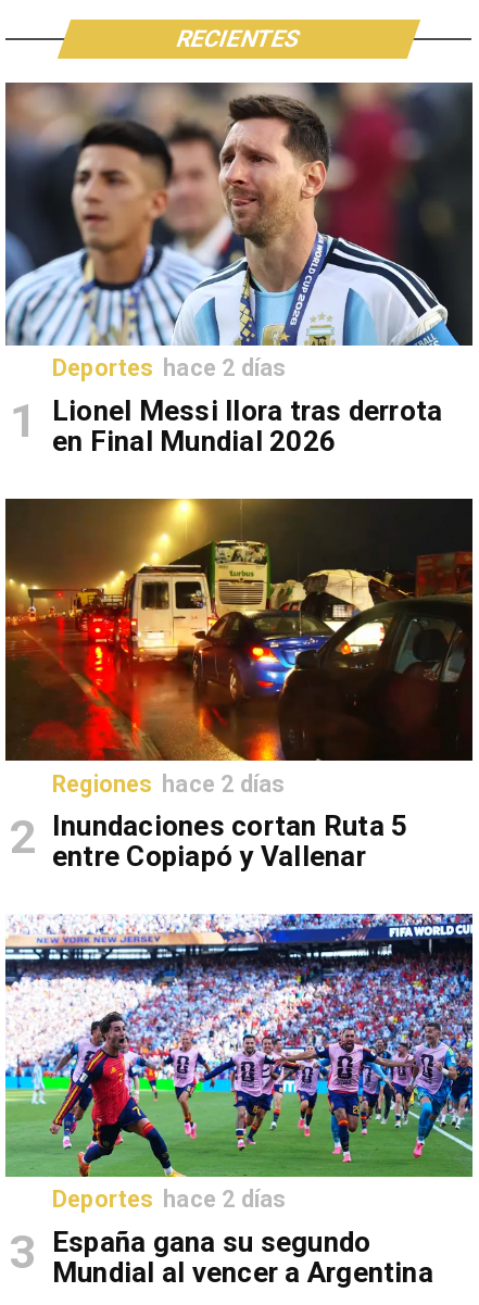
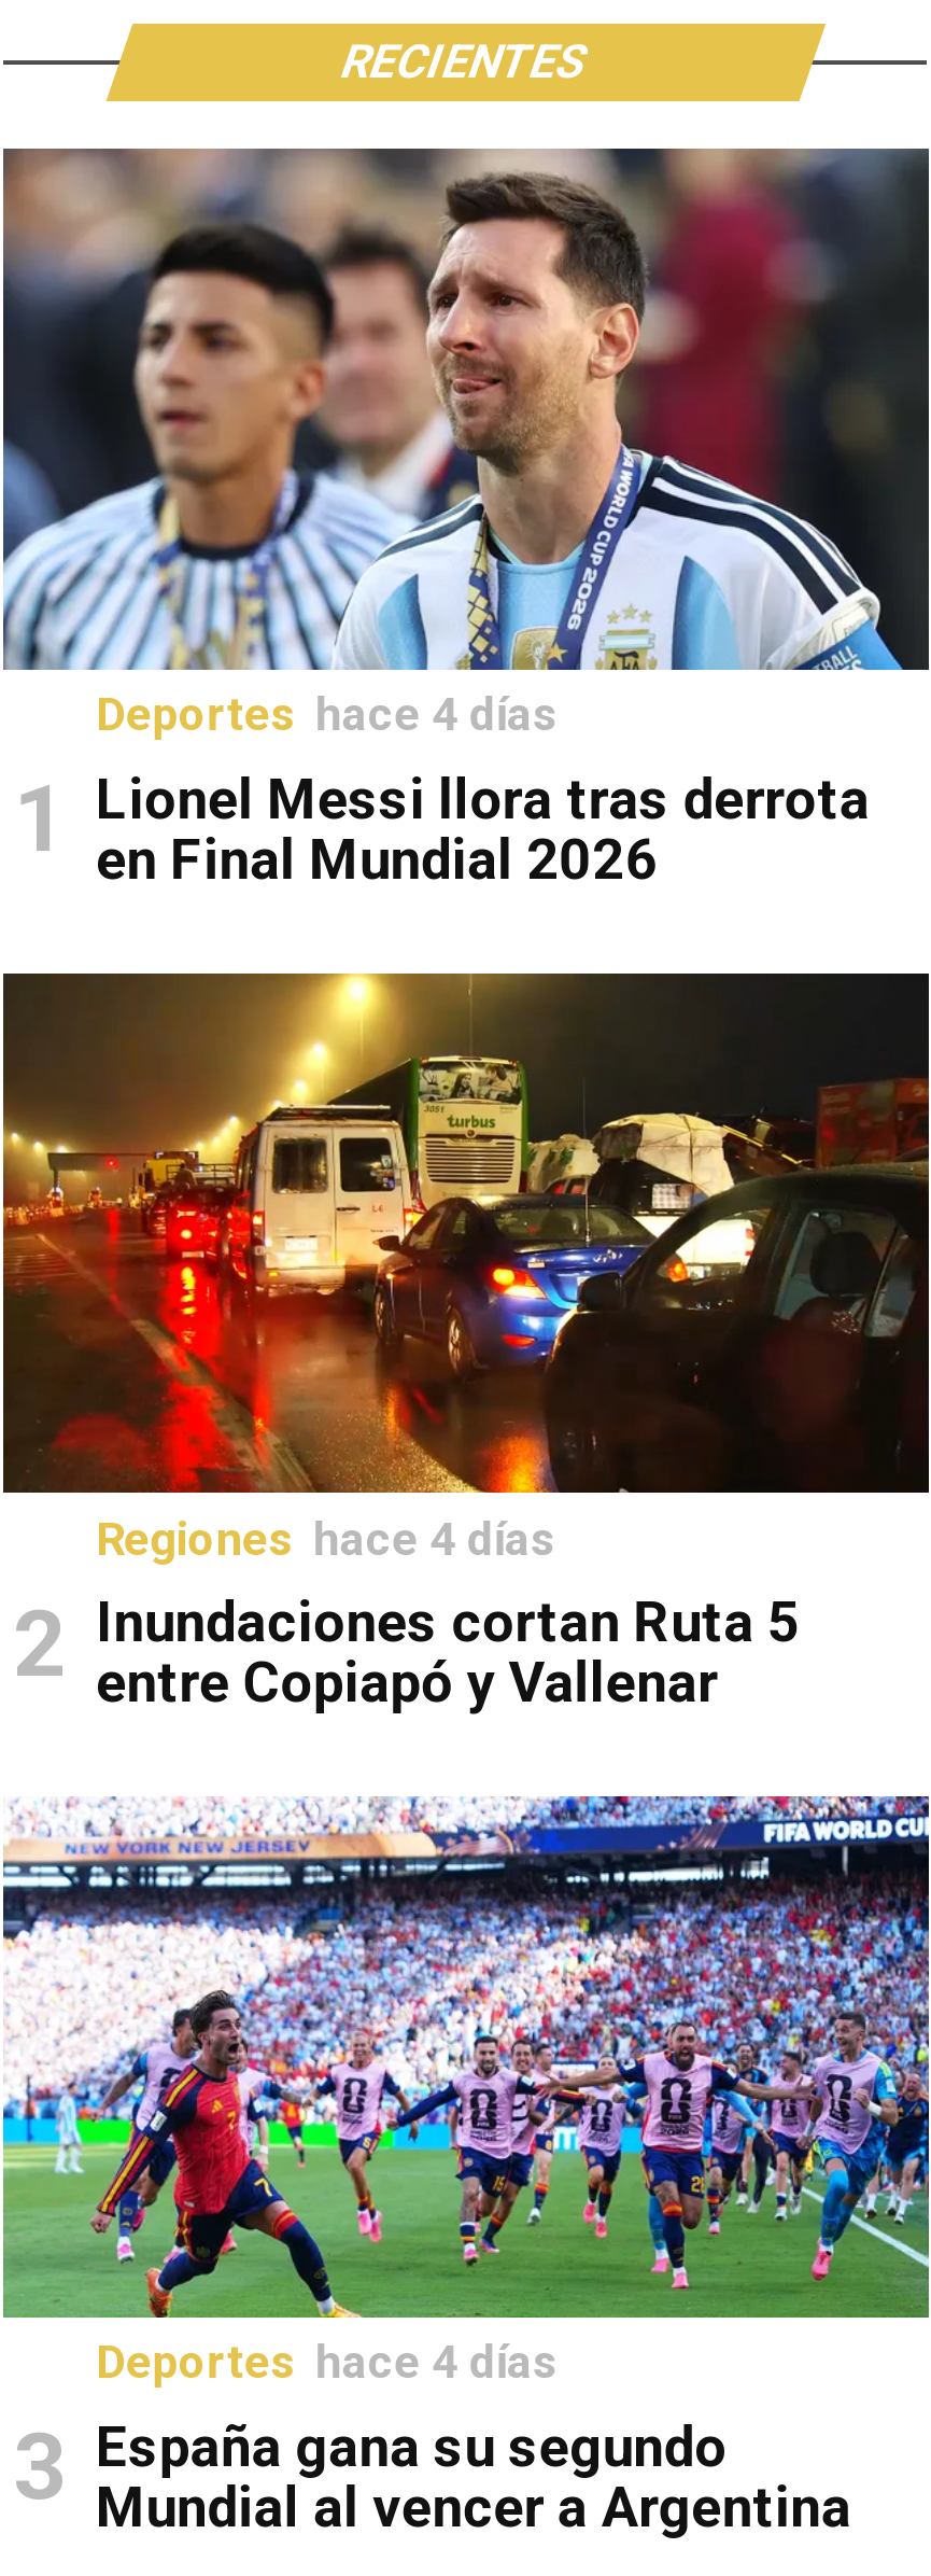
- Deportes hace 2 días
+ Deportes hace 4 días

- Regiones hace 2 días
+ Regiones hace 4 días

- Deportes hace 2 días
+ Deportes hace 4 días
